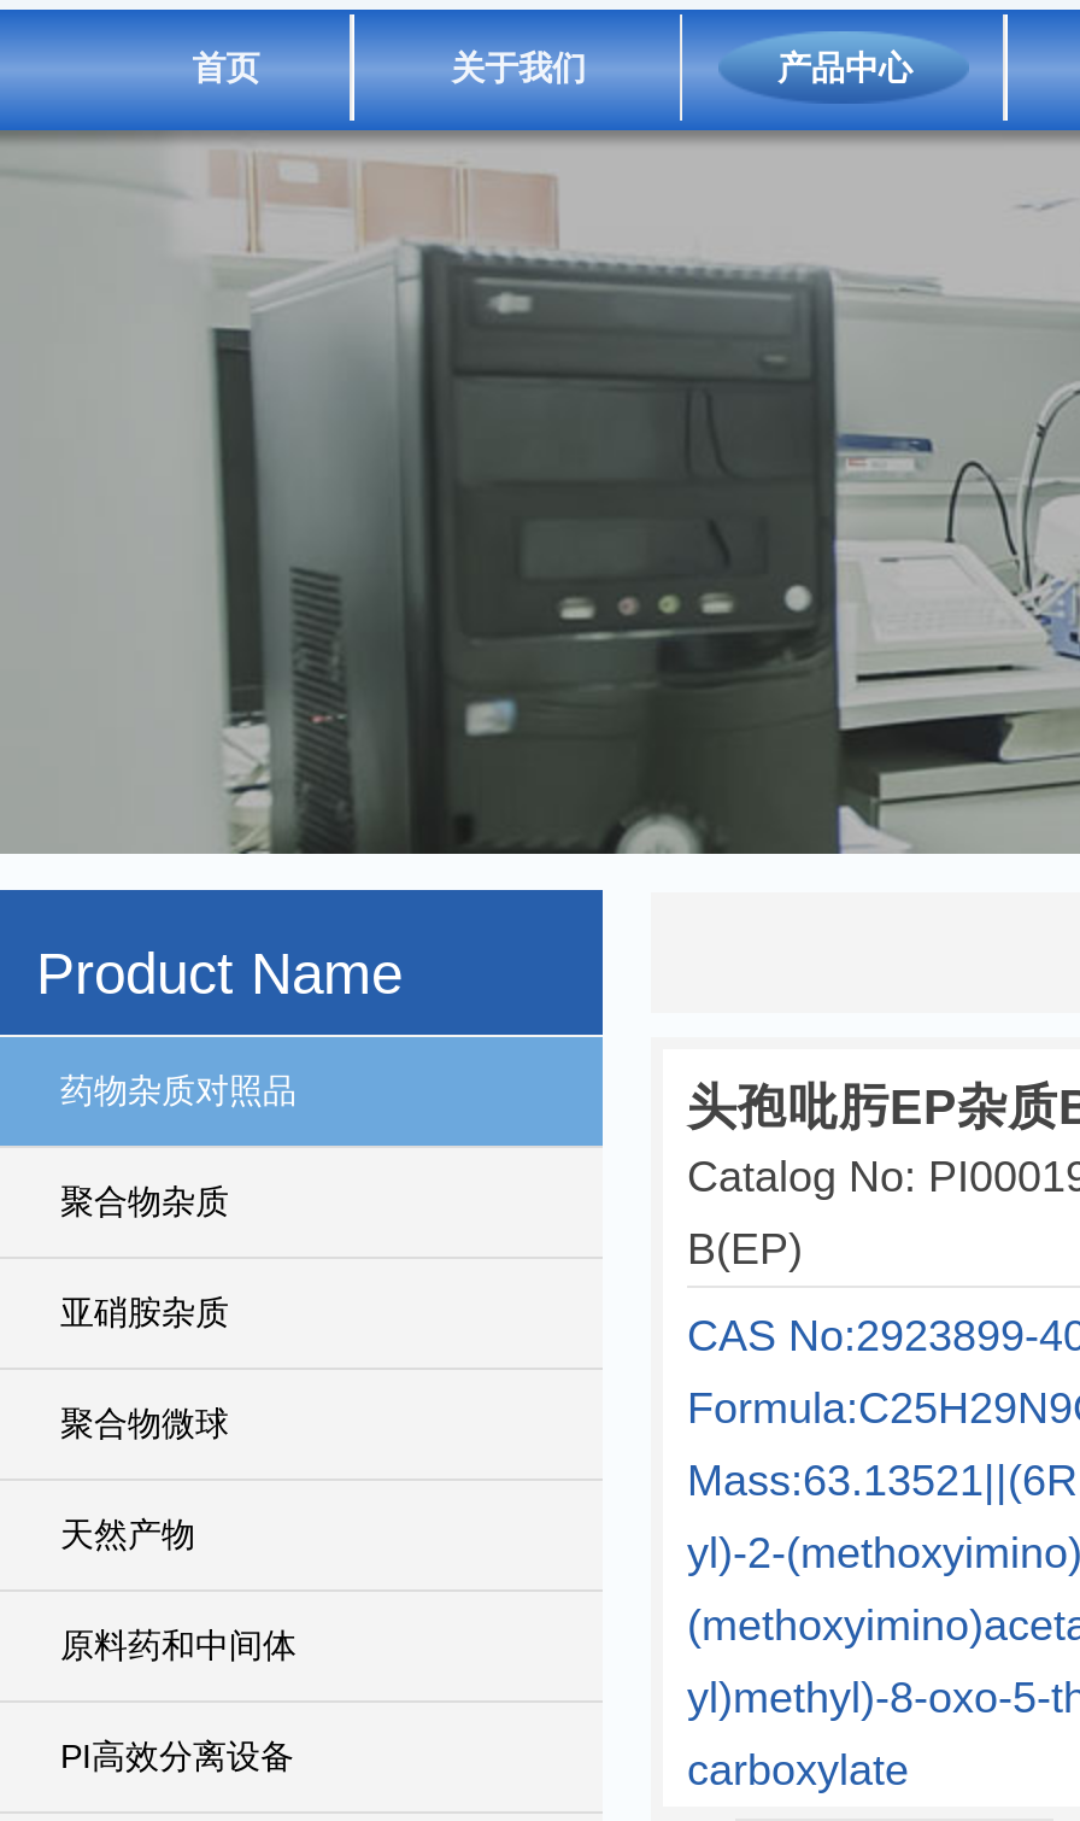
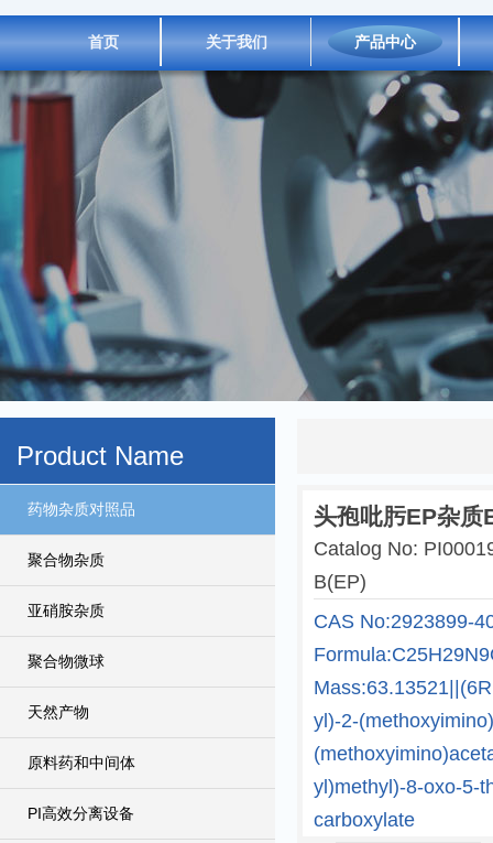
- [image]
+ [image]
